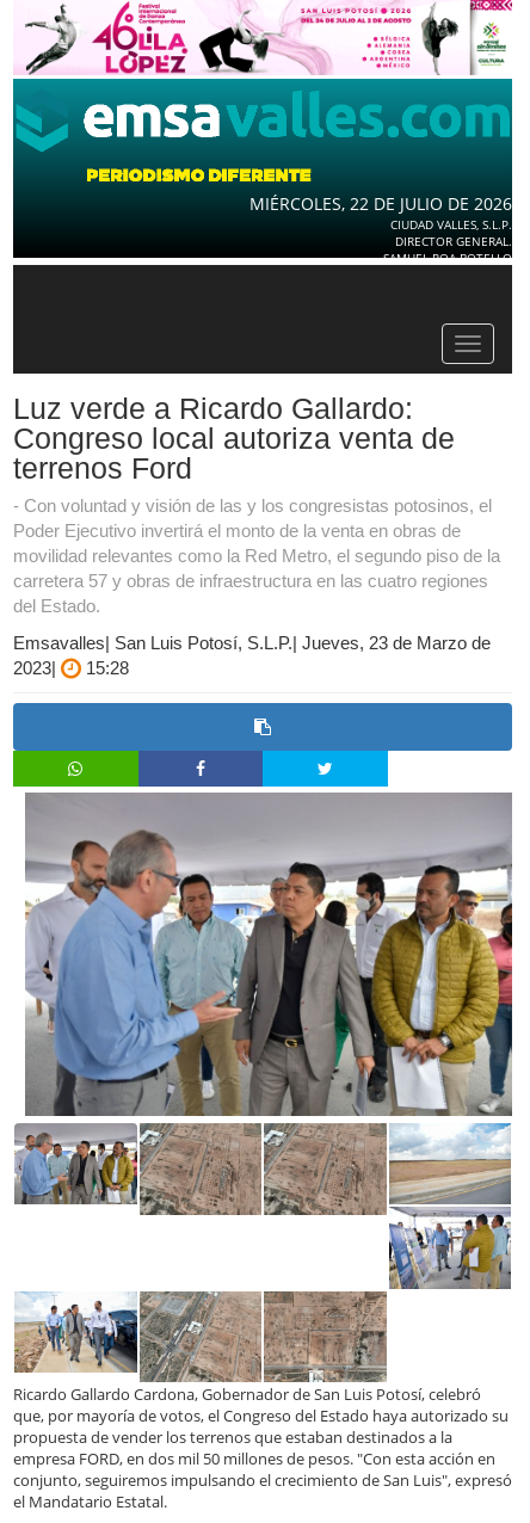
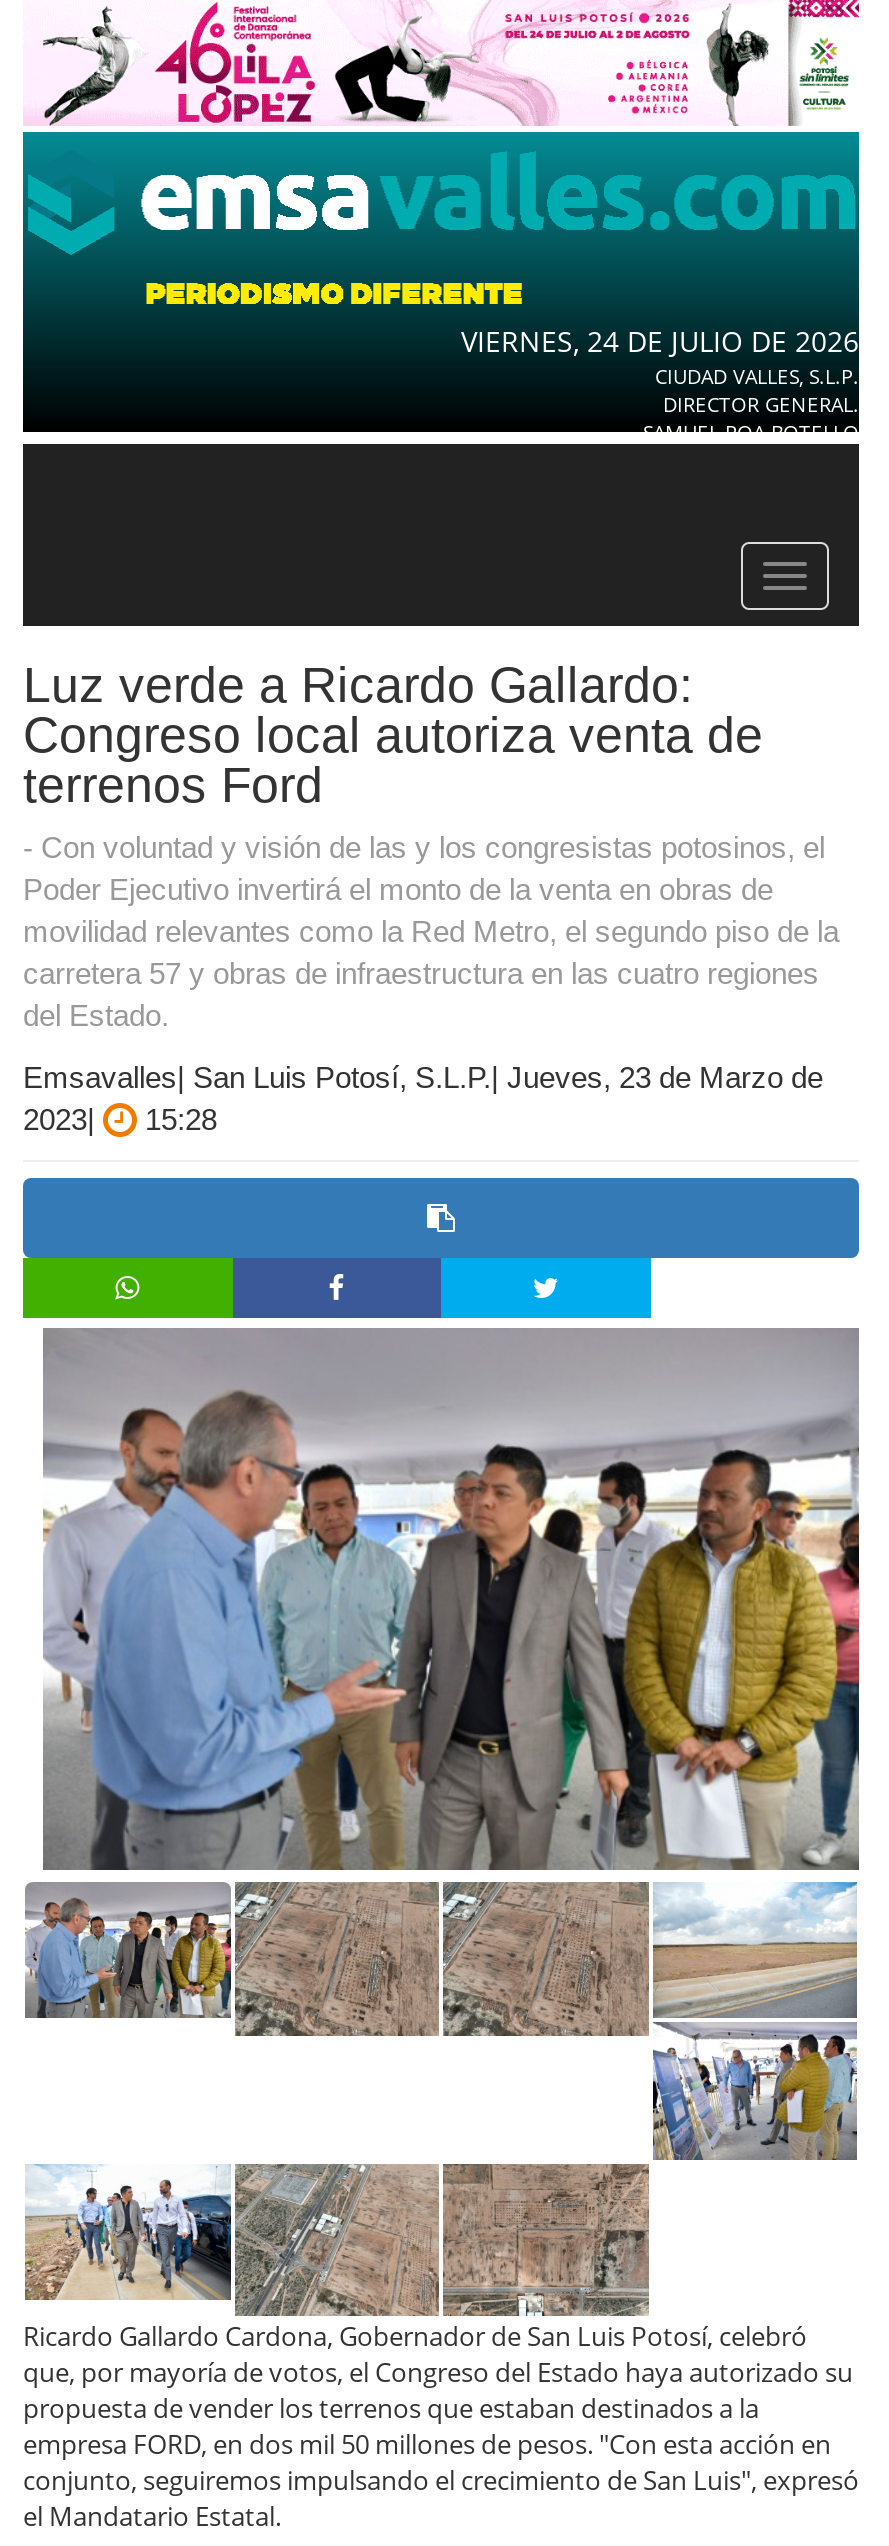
- MIÉRCOLES, 22 DE JULIO DE 2026
+ VIERNES, 24 DE JULIO DE 2026
